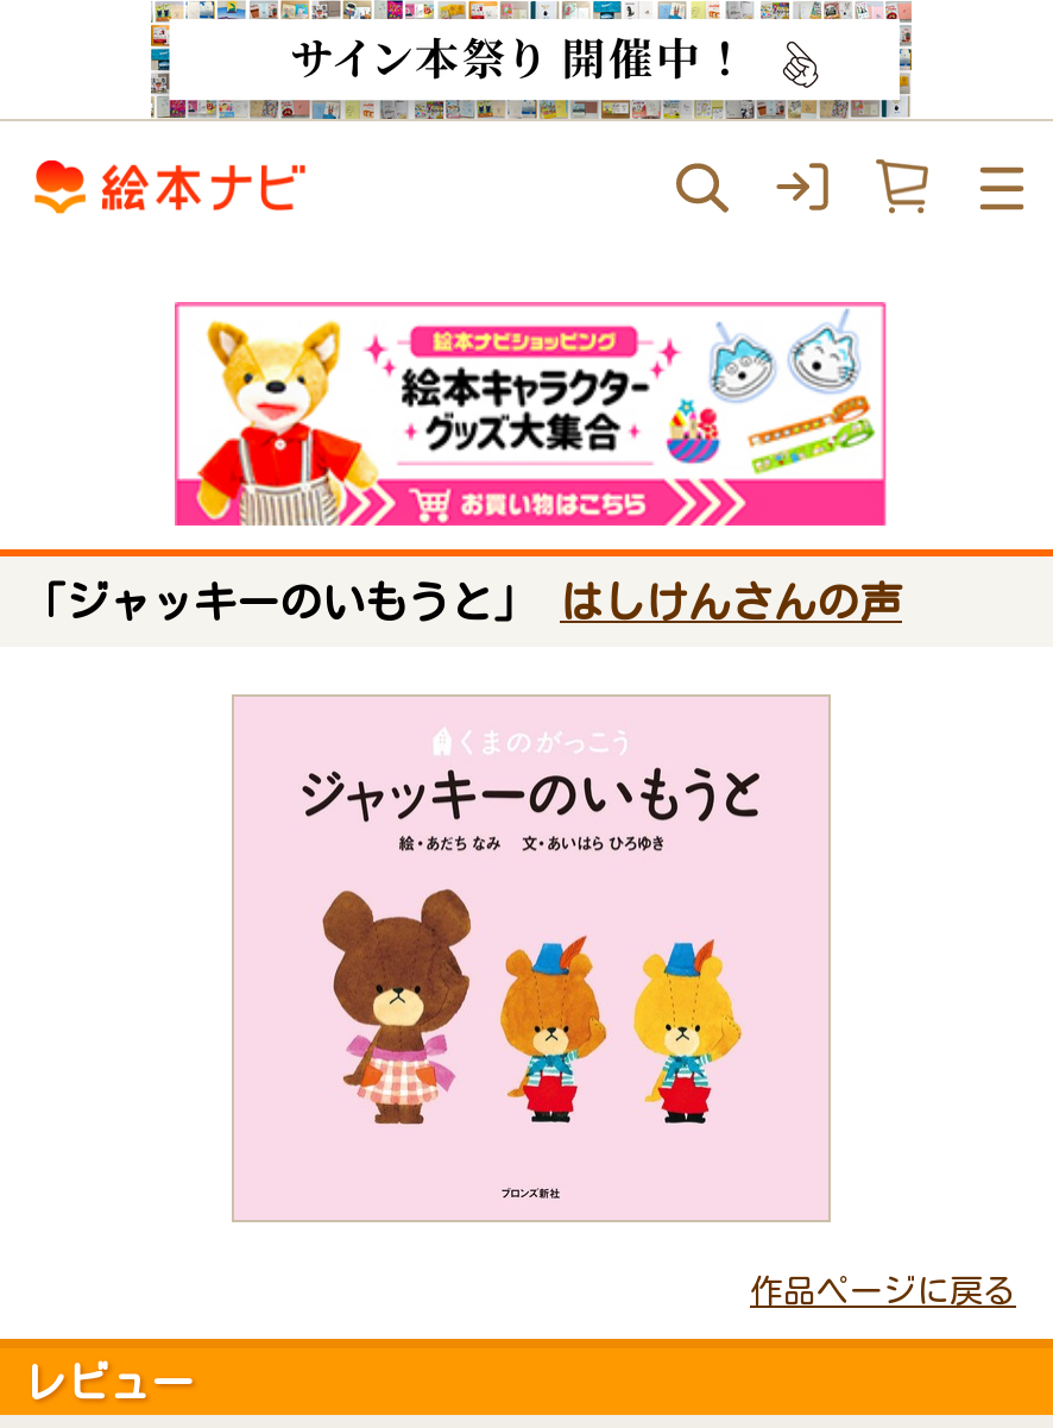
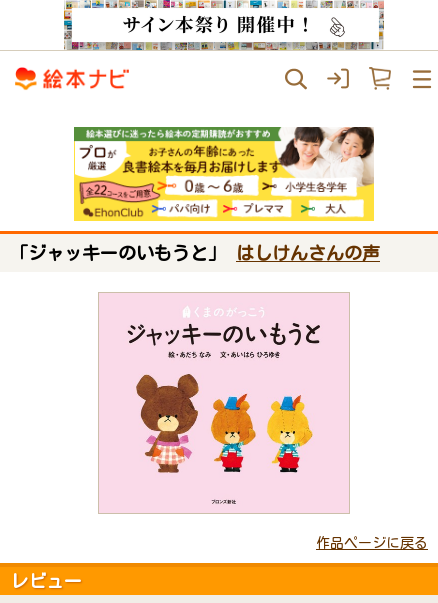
- [image]
+ [image]
